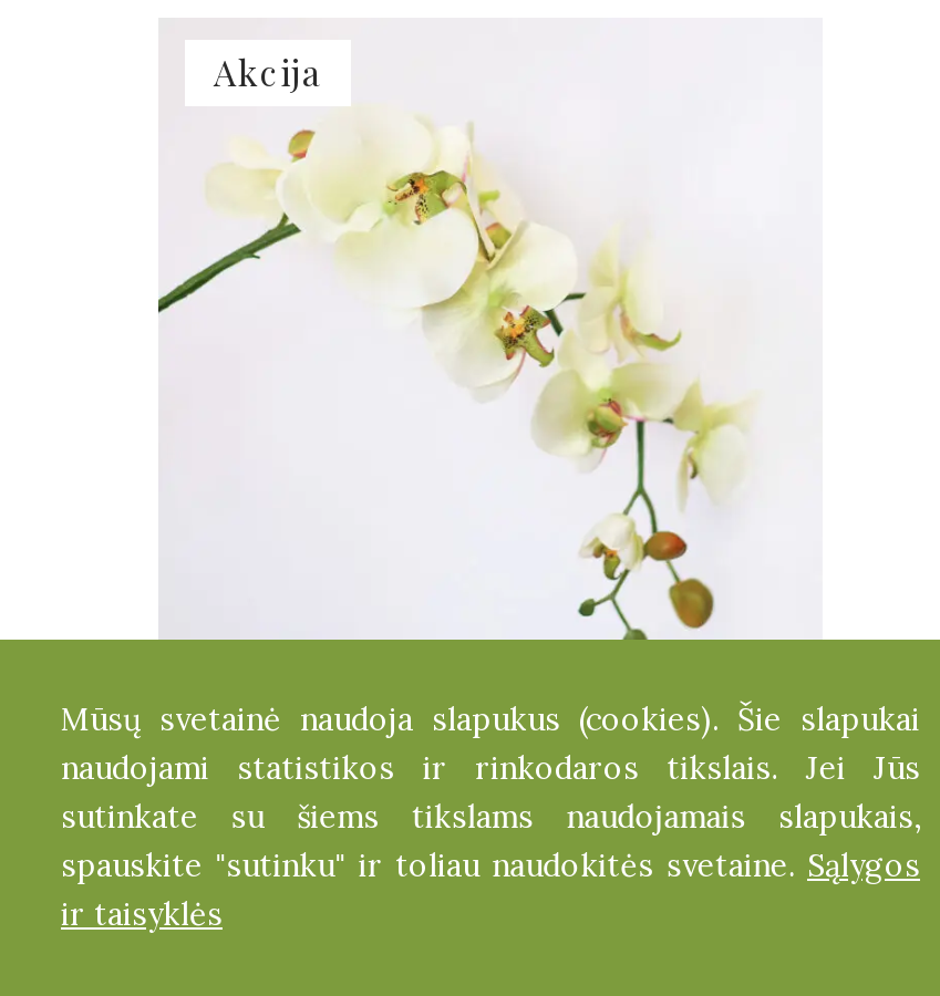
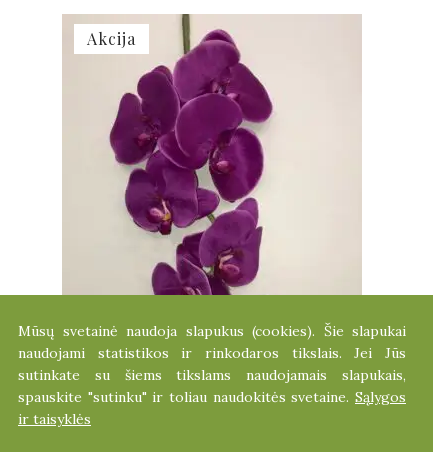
- [image]
+ [image]
